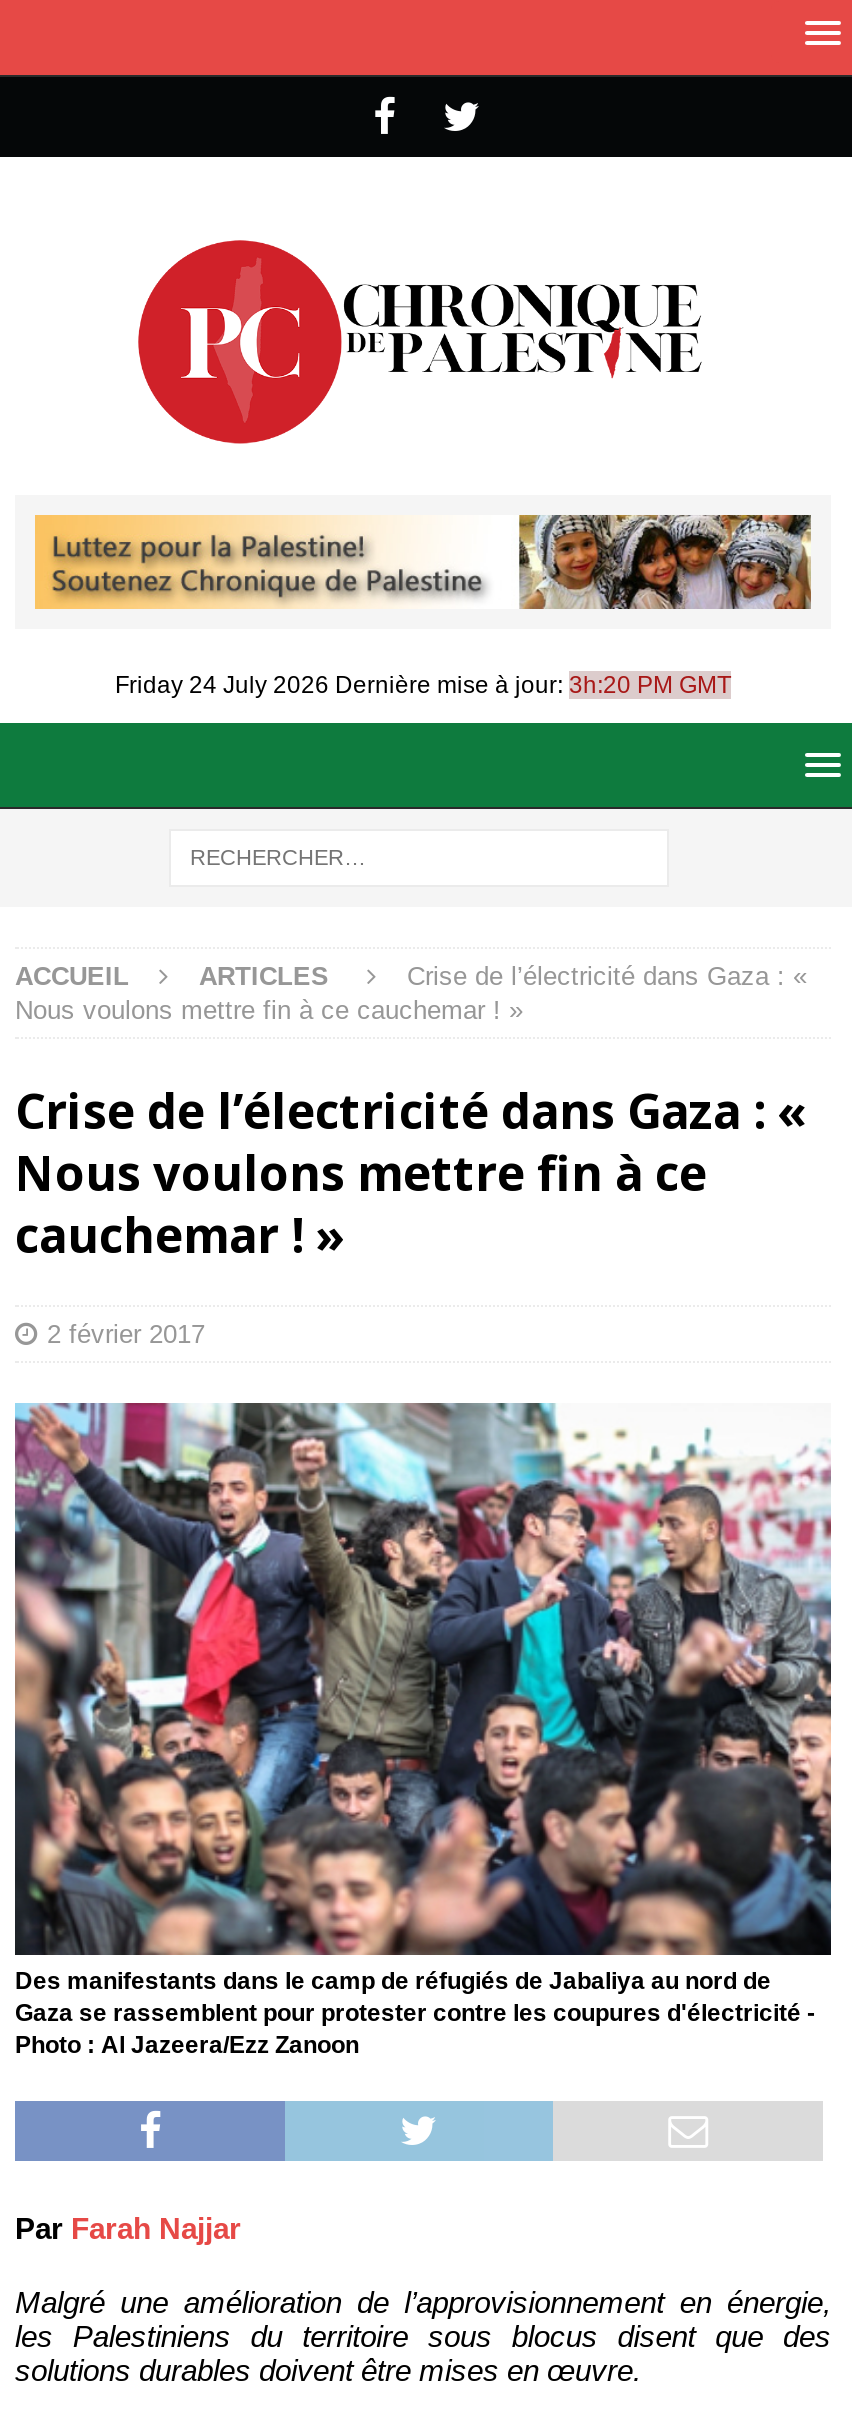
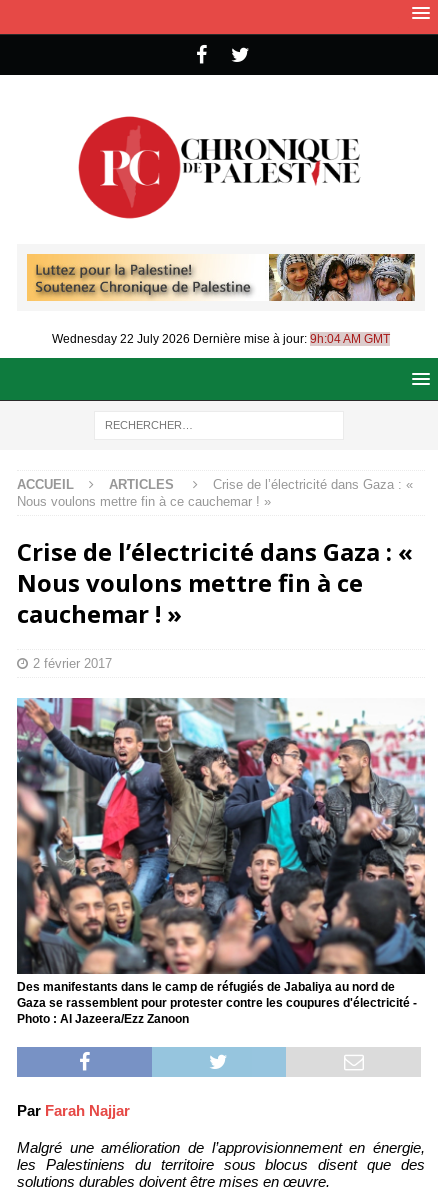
- Friday 24 July 2026 Dernière mise à jour: 3h:20 PM GMT
+ Wednesday 22 July 2026 Dernière mise à jour: 9h:04 AM GMT
